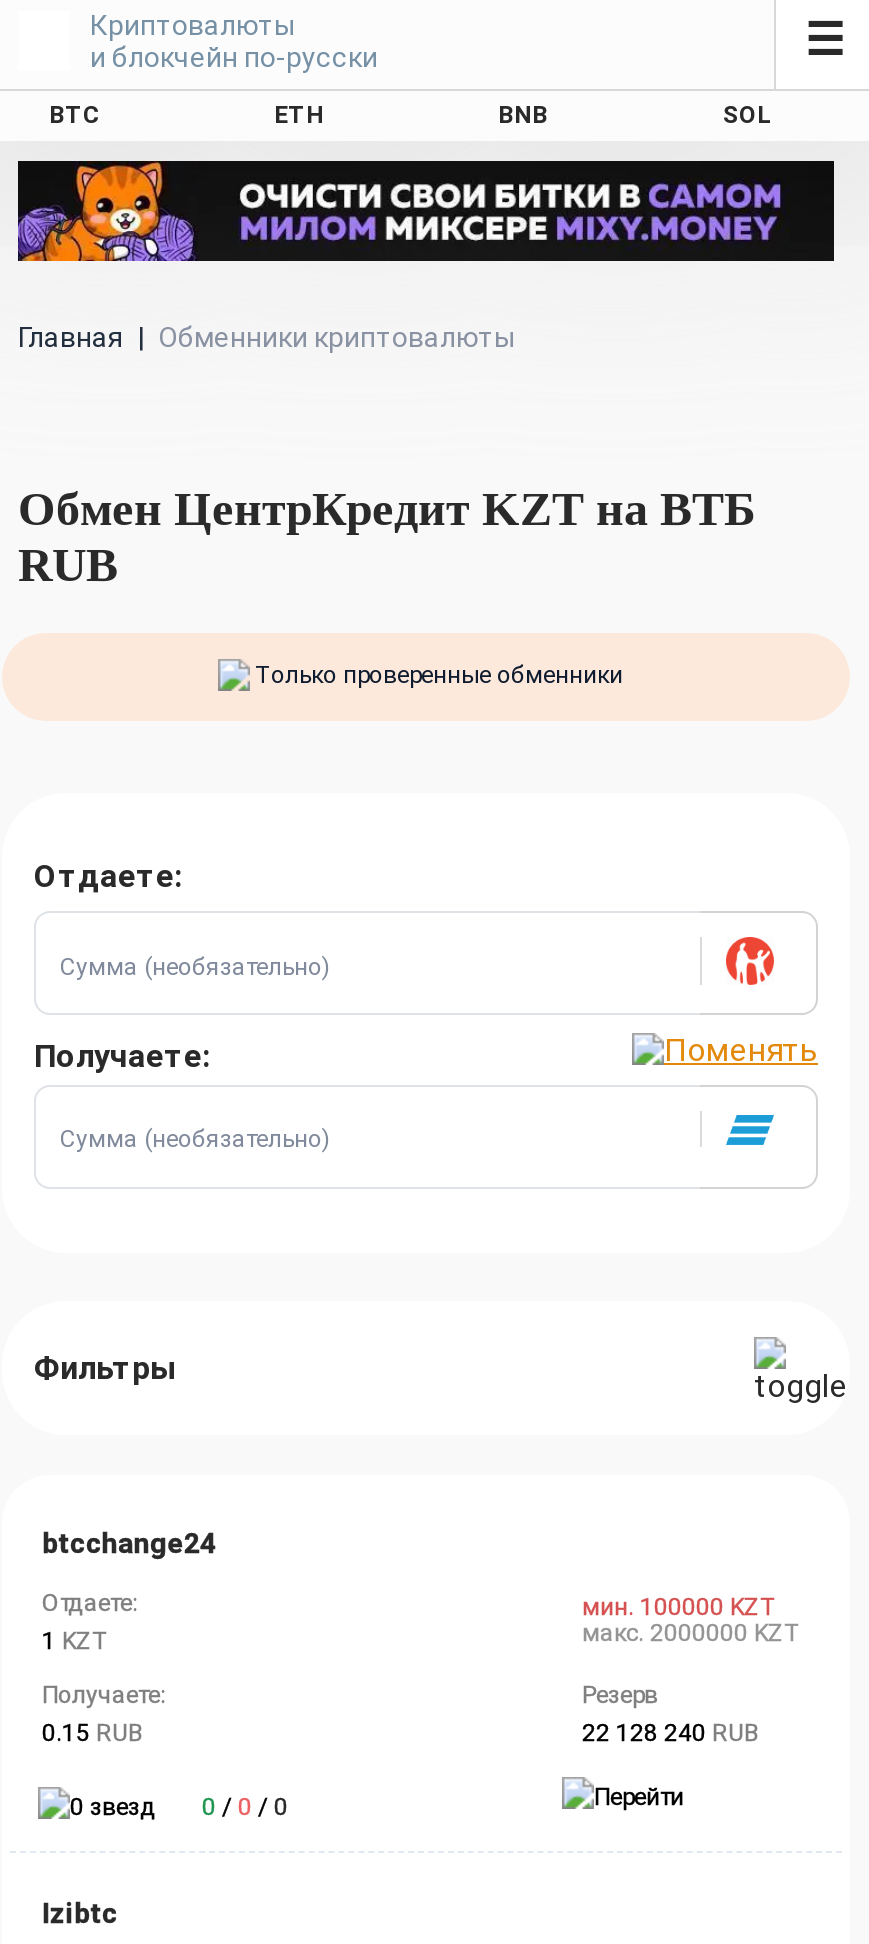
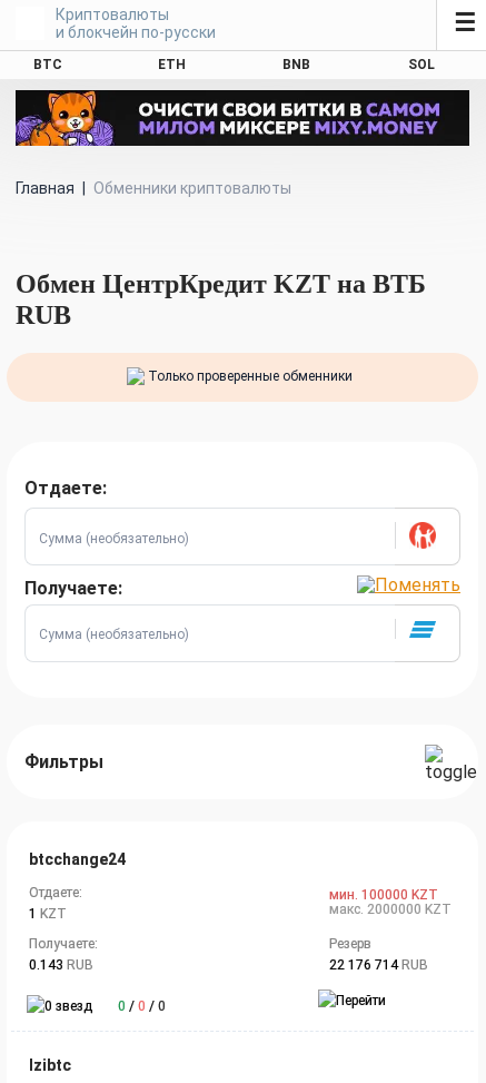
- 0.15 RUB
+ 0.143 RUB

- 22 128 240 RUB
+ 22 176 714 RUB
